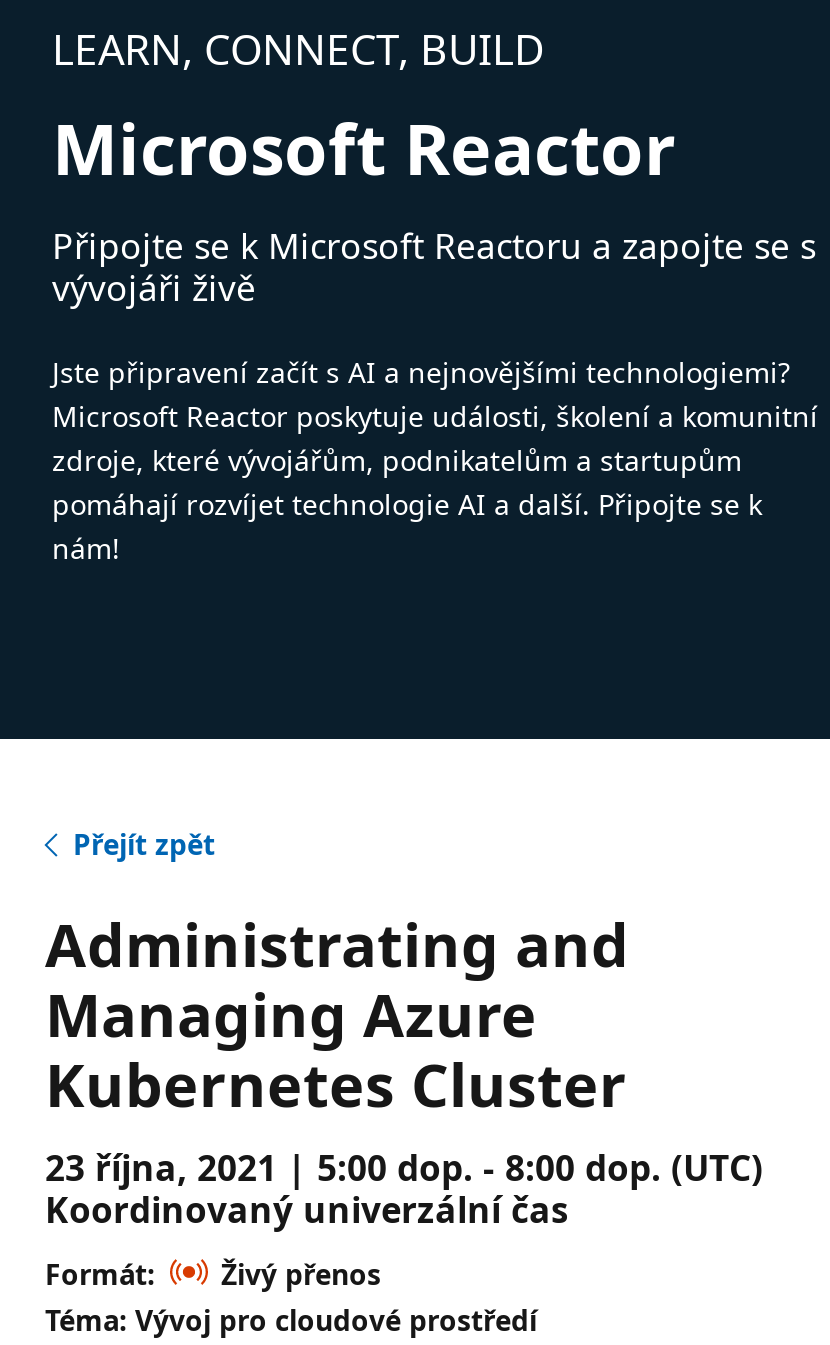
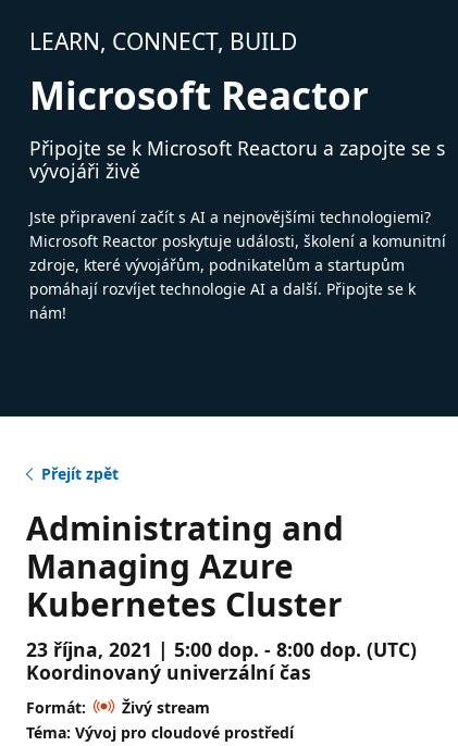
- Živý přenos
+ Živý stream
